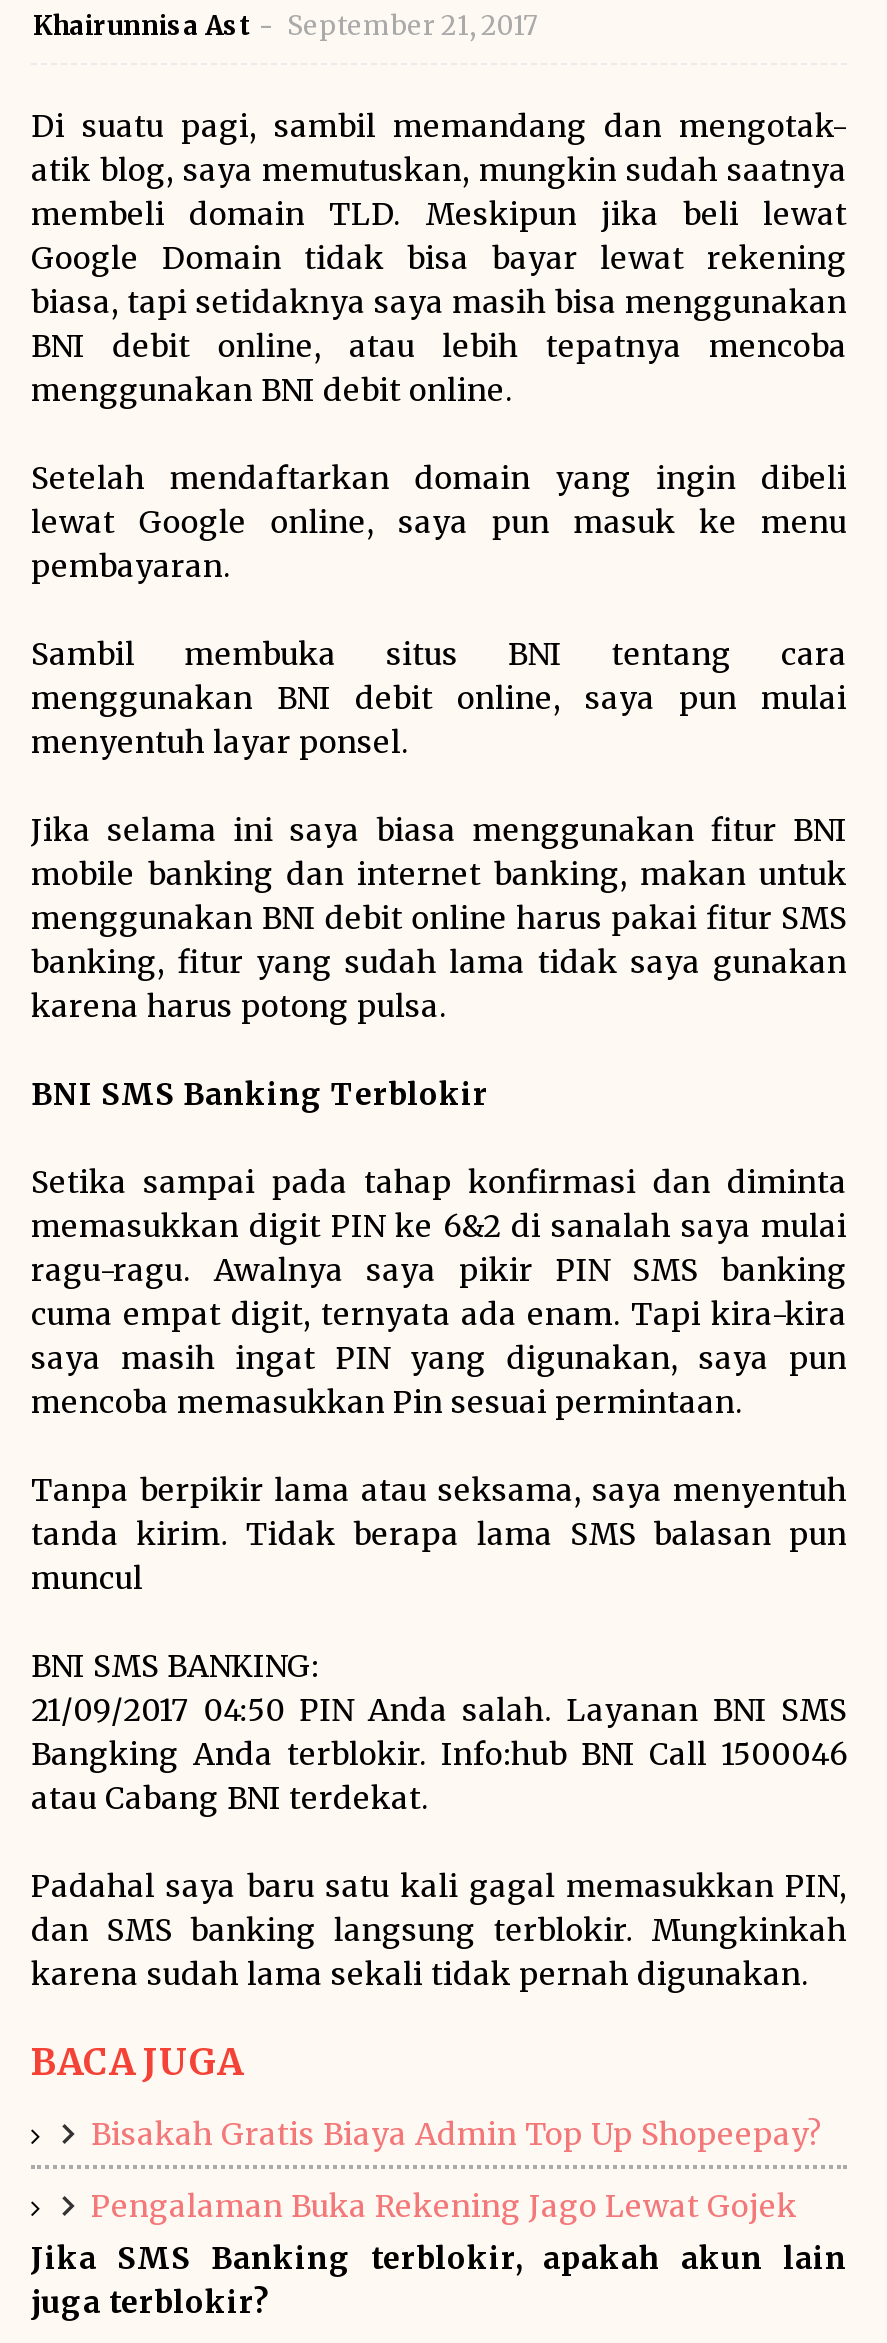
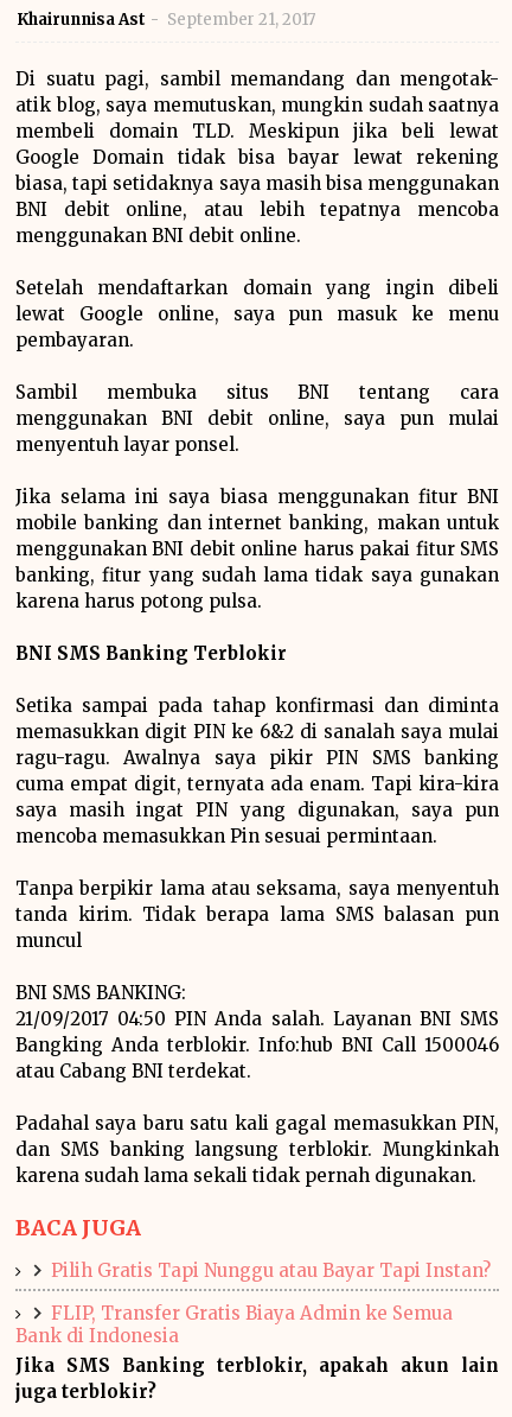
- Bisakah Gratis Biaya Admin Top Up Shopeepay?
+ Pilih Gratis Tapi Nunggu atau Bayar Tapi Instan?

- Pengalaman Buka Rekening Jago Lewat Gojek
+ FLIP, Transfer Gratis Biaya Admin ke Semua
+ Bank di Indonesia
